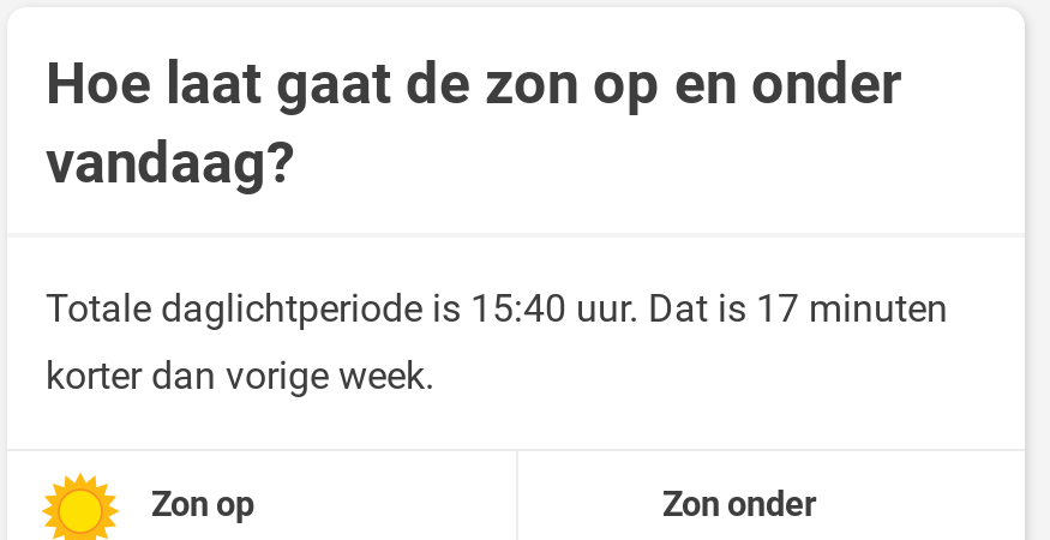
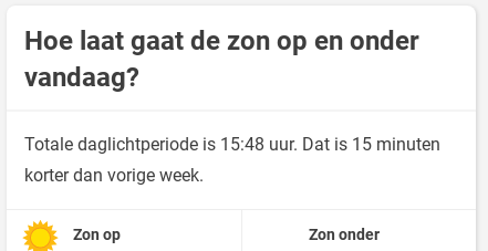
- Totale daglichtperiode is 15:40 uur. Dat is 17 minuten
+ Totale daglichtperiode is 15:48 uur. Dat is 15 minuten
